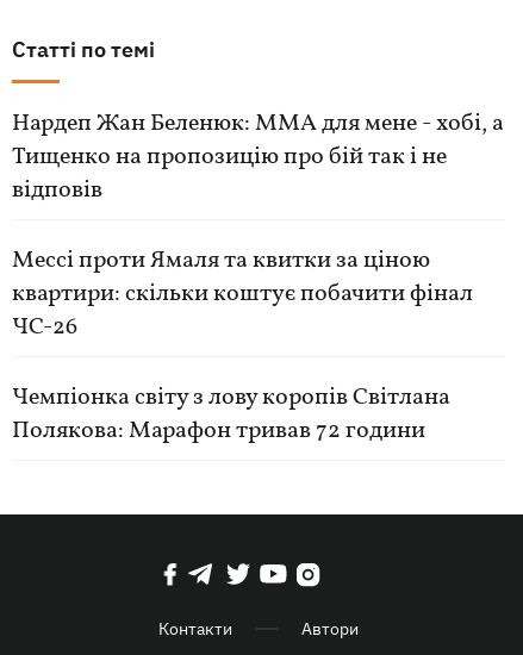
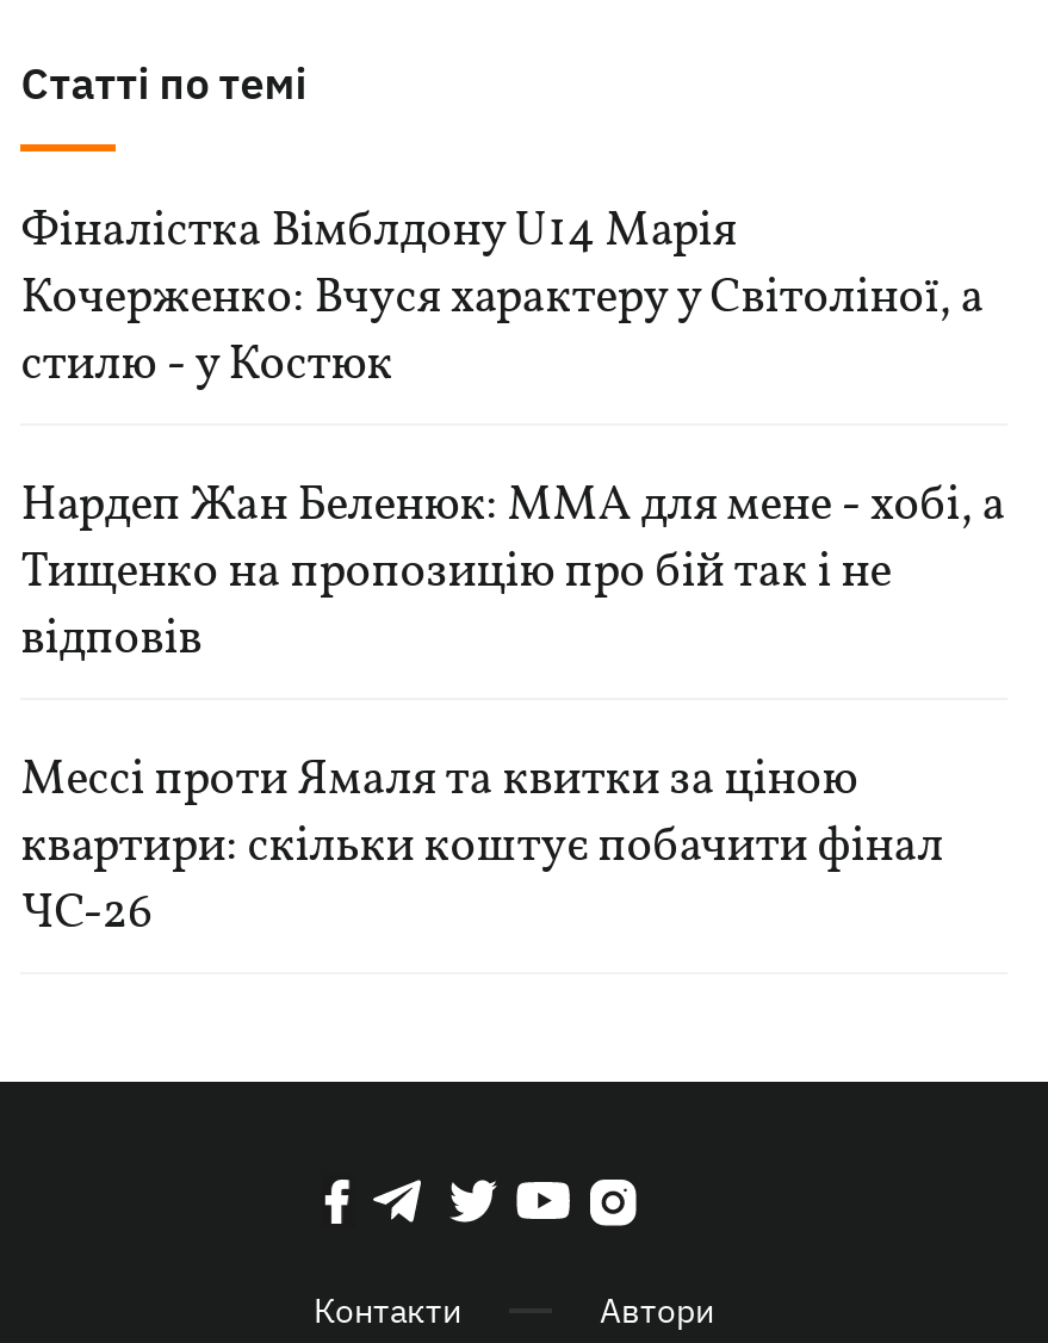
+ Фіналістка Вімблдону U14 Марія
+ Кочерженко: Вчуся характеру у Світоліної, а
+ стилю - у Костюк

moved down: Нардеп Жан Беленюк: ММА для мене - хобі, а | Тищенко на пропозицію про бій так і не | відповів | Мессі проти Ямаля та квитки за ціною | квартири: скільки коштує побачити фінал | ЧС-26

- Чемпіонка світу з лову коропів Світлана
- Полякова: Марафон тривав 72 години
